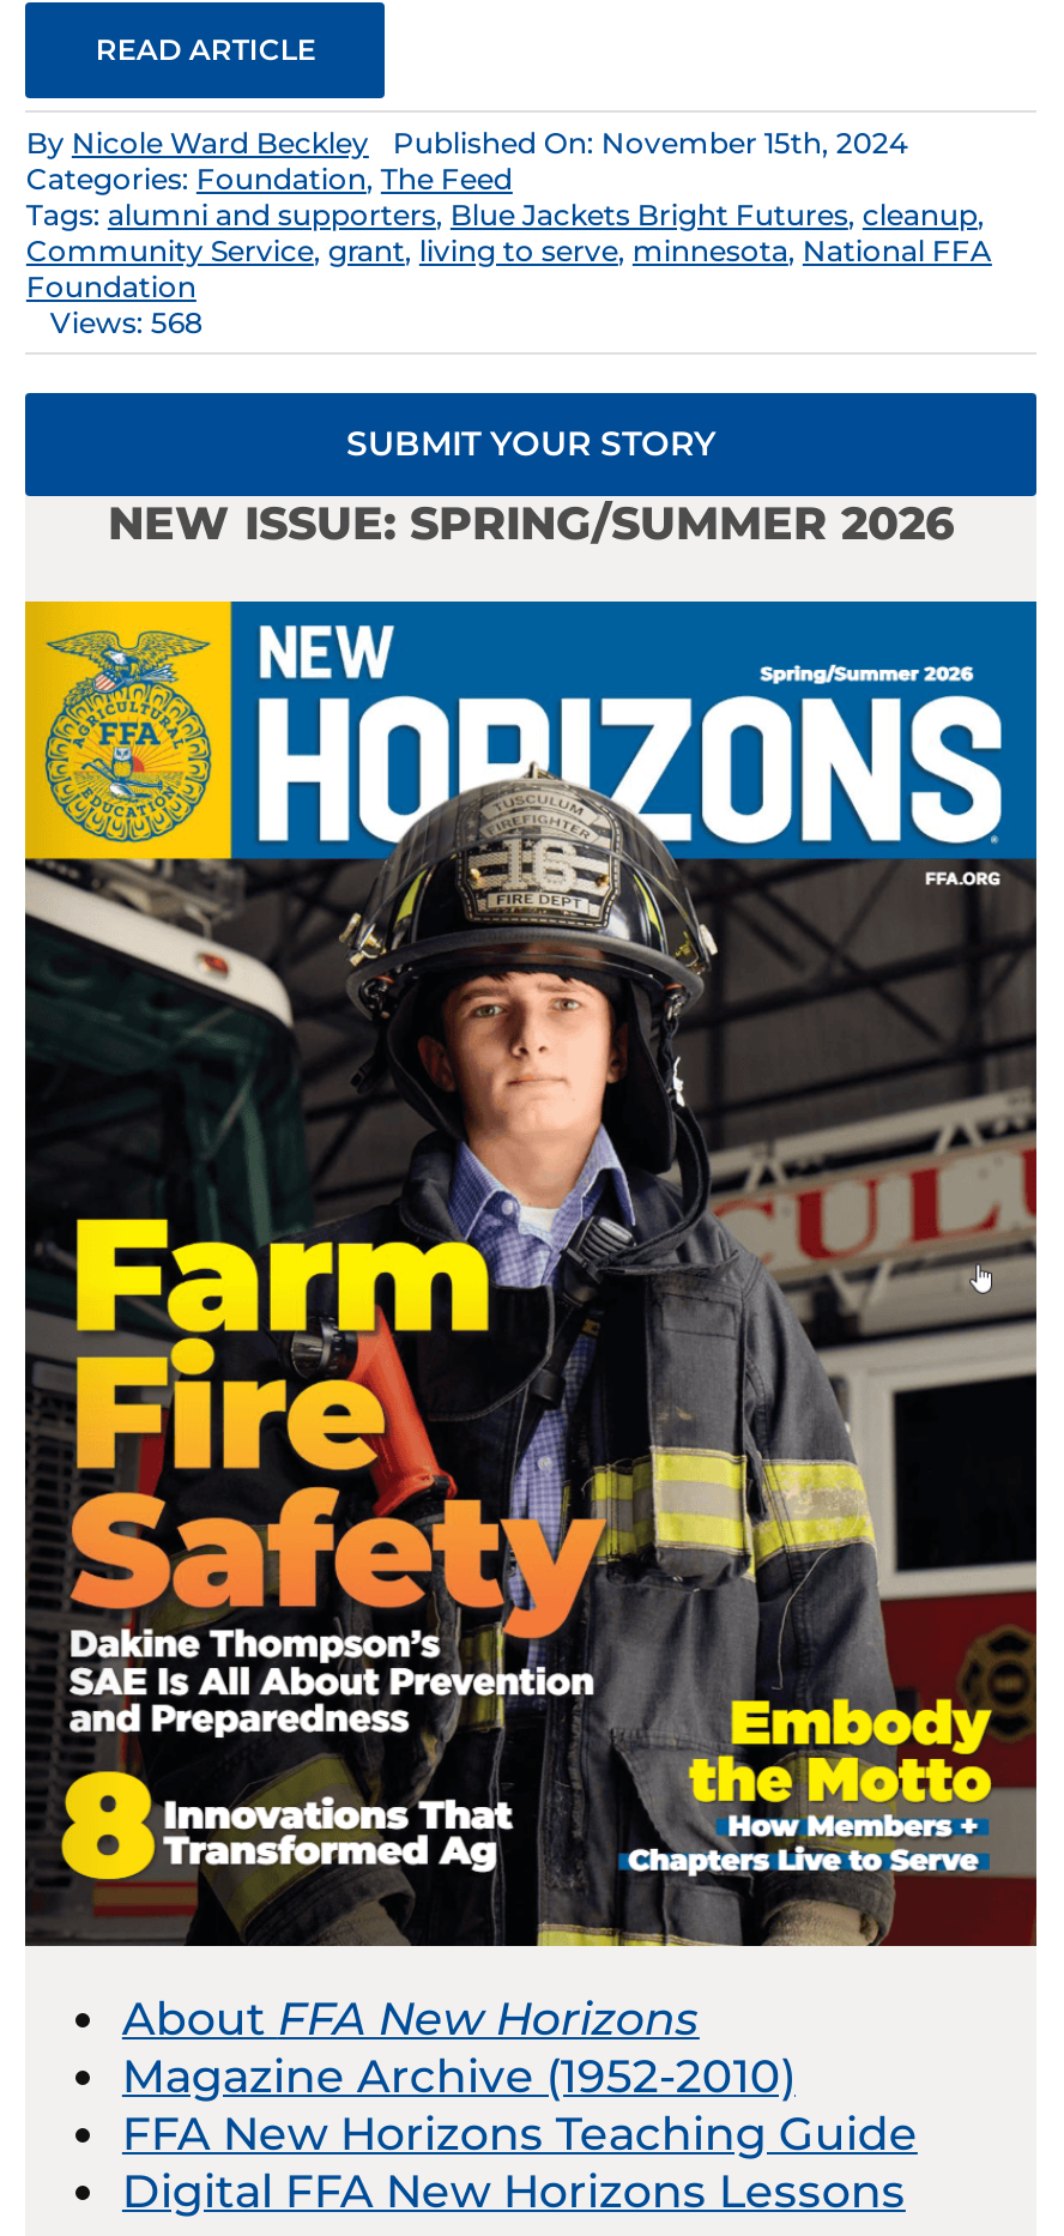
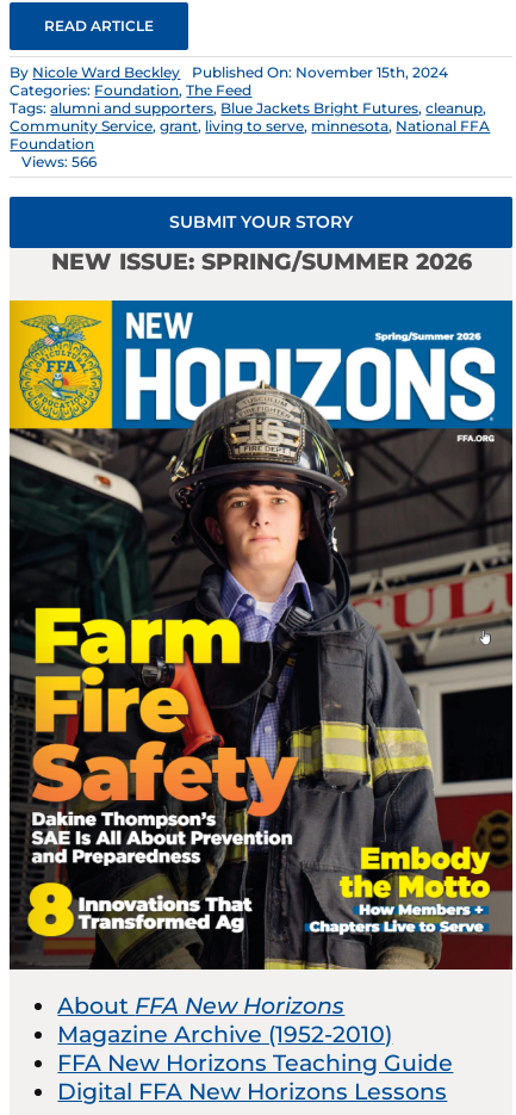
- Views: 568
+ Views: 566
